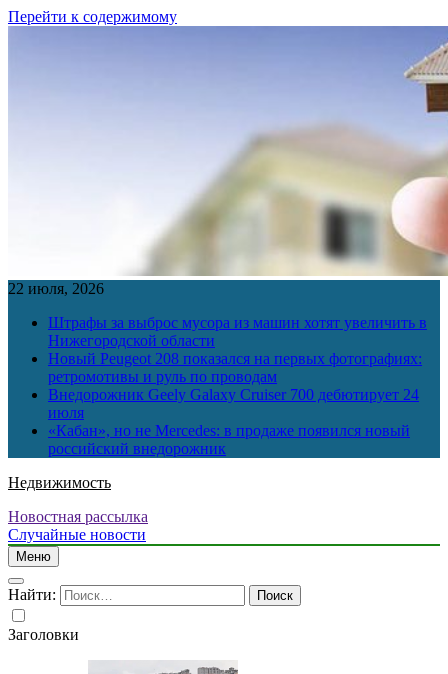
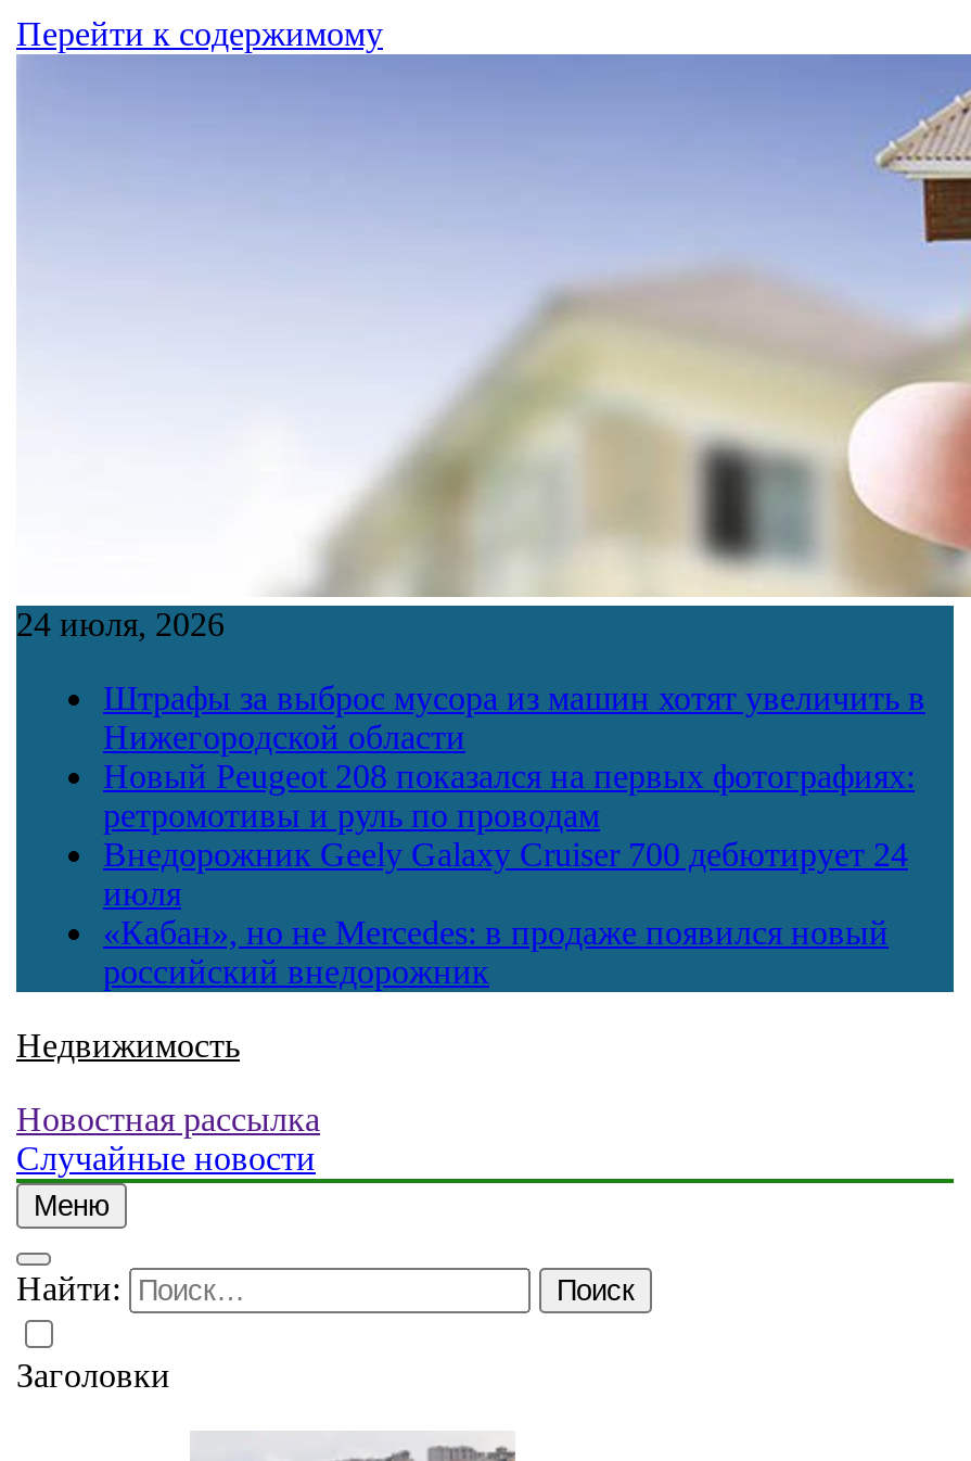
- 22 июля, 2026
+ 24 июля, 2026
